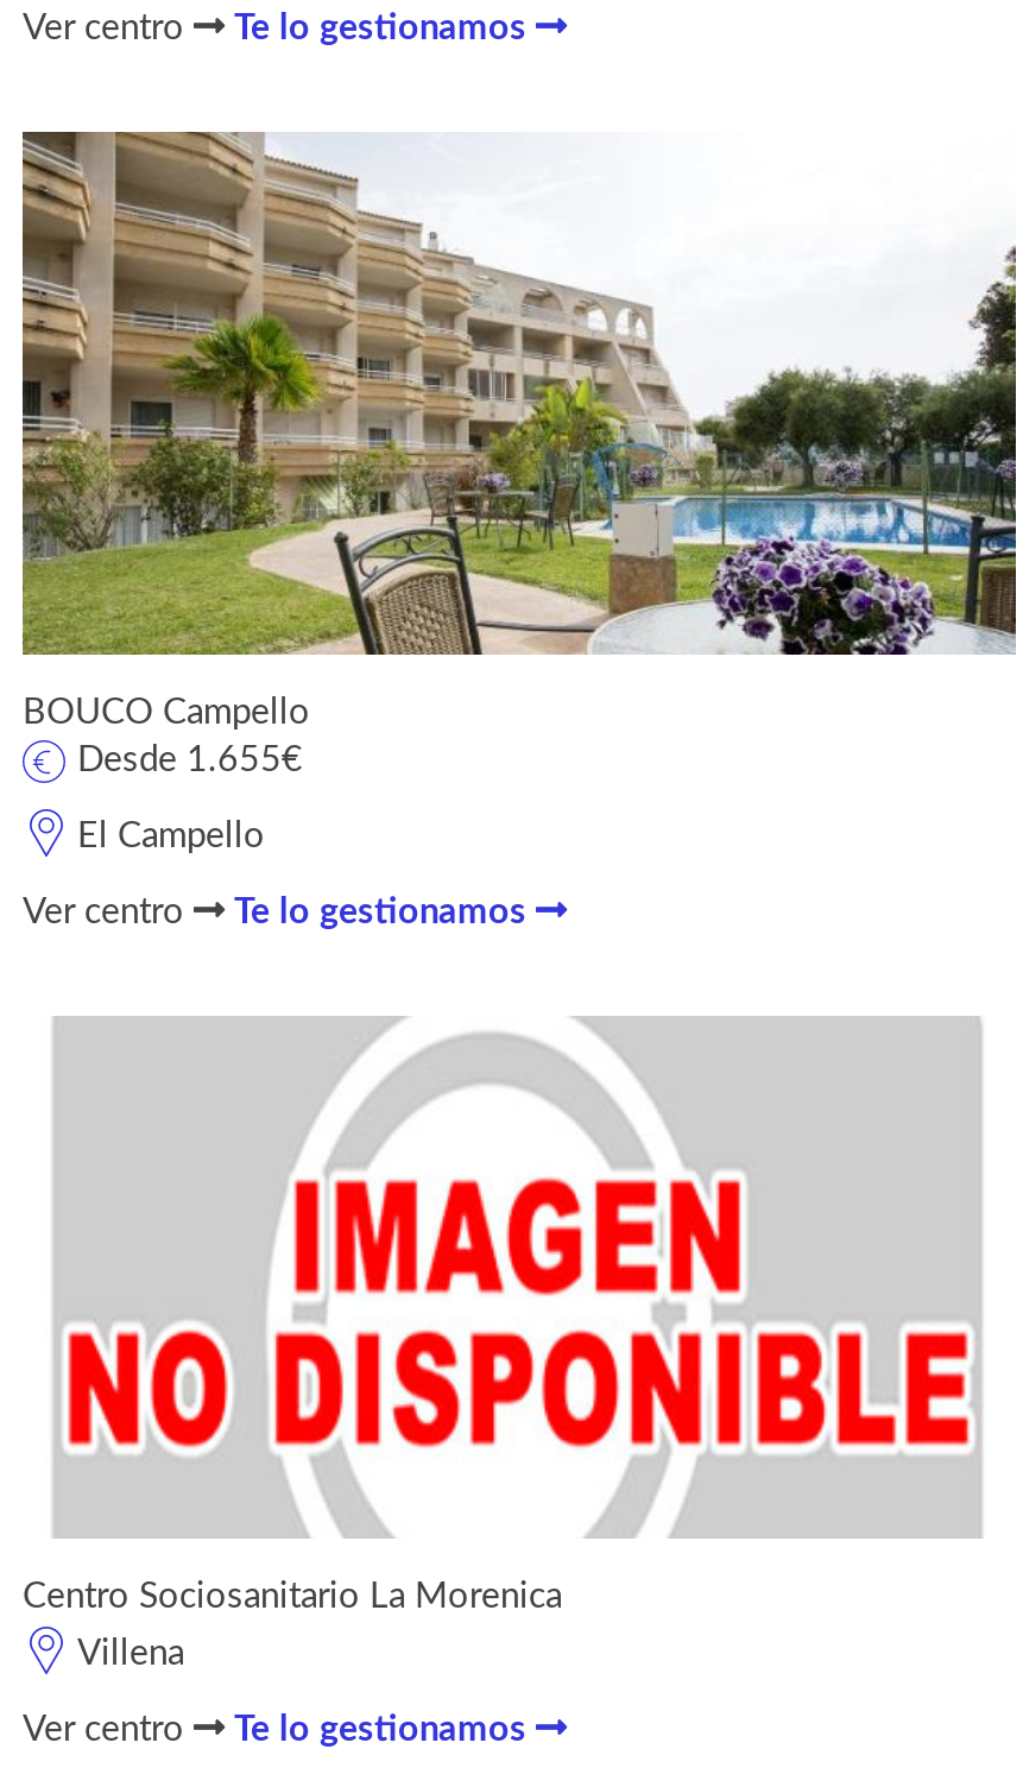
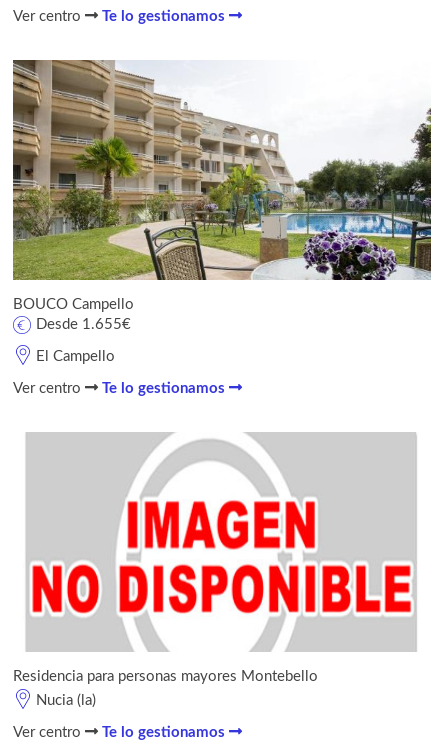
- Centro Sociosanitario La Morenica
+ Residencia para personas mayores Montebello

- Villena
+ Nucia (la)
